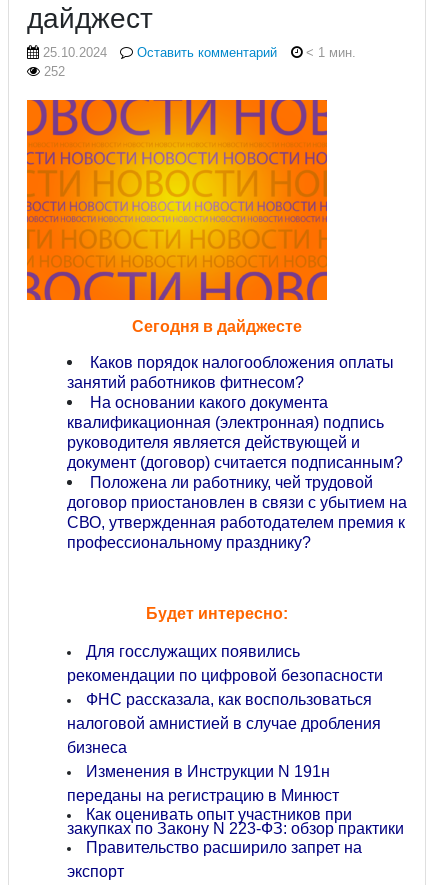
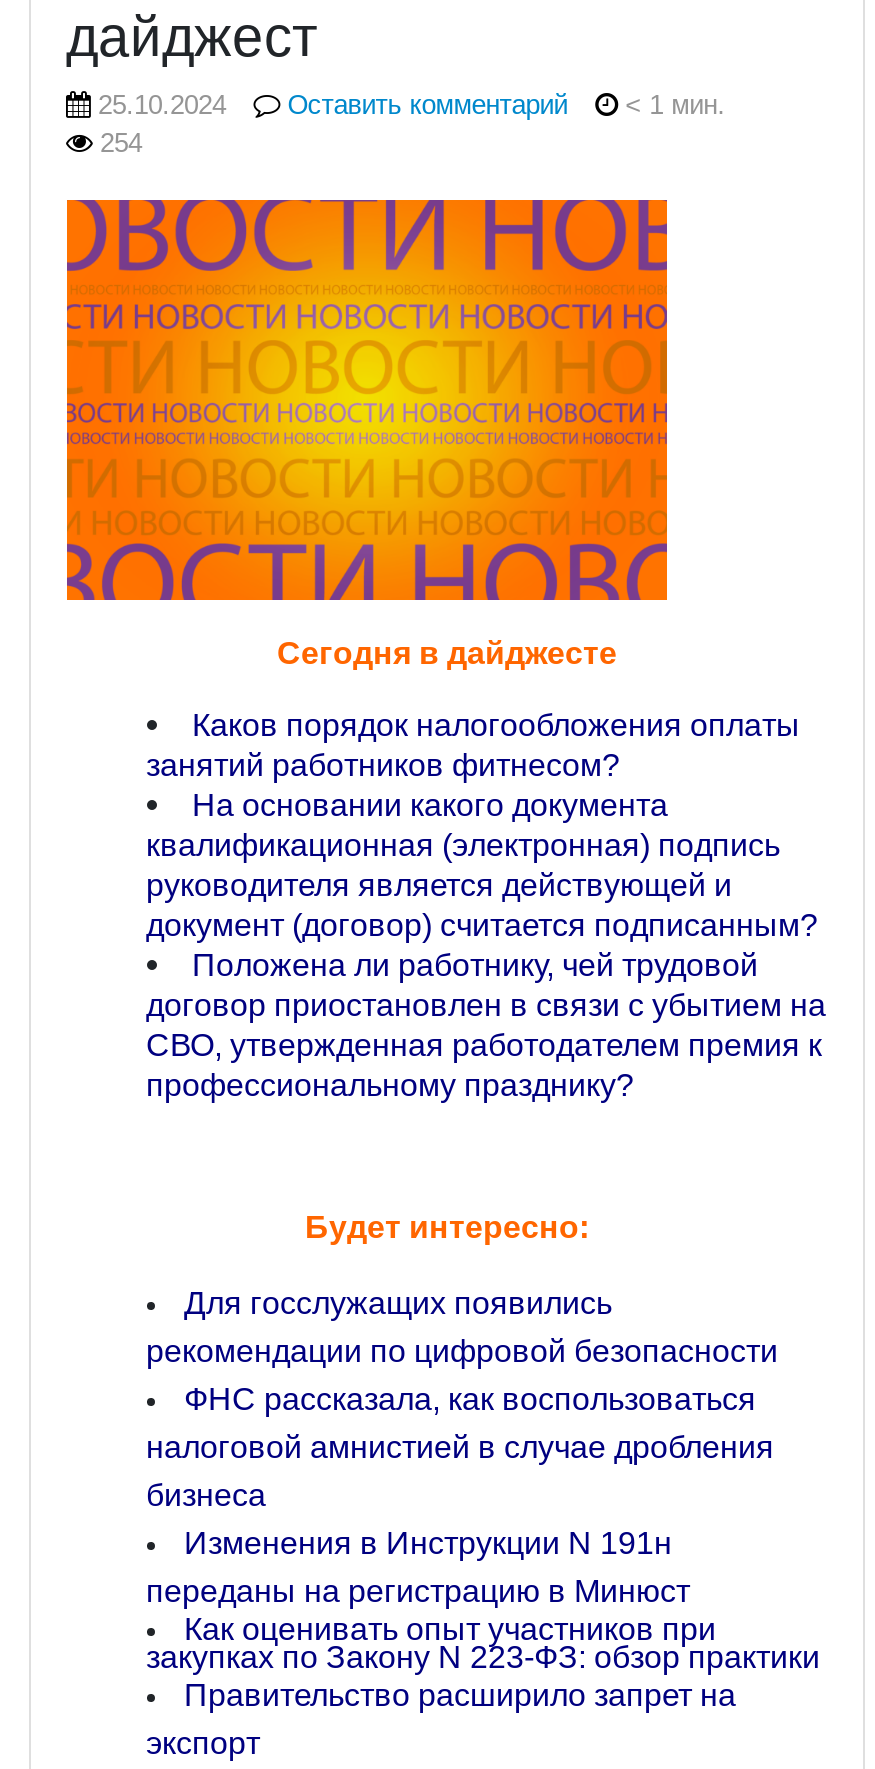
- 252
+ 254
